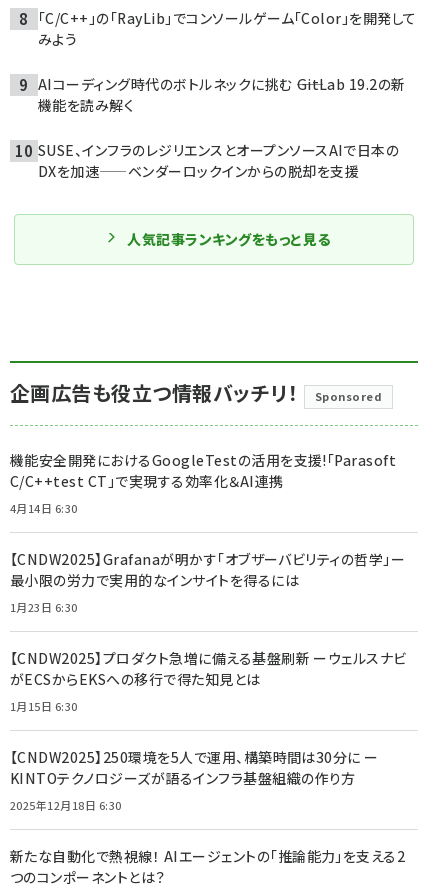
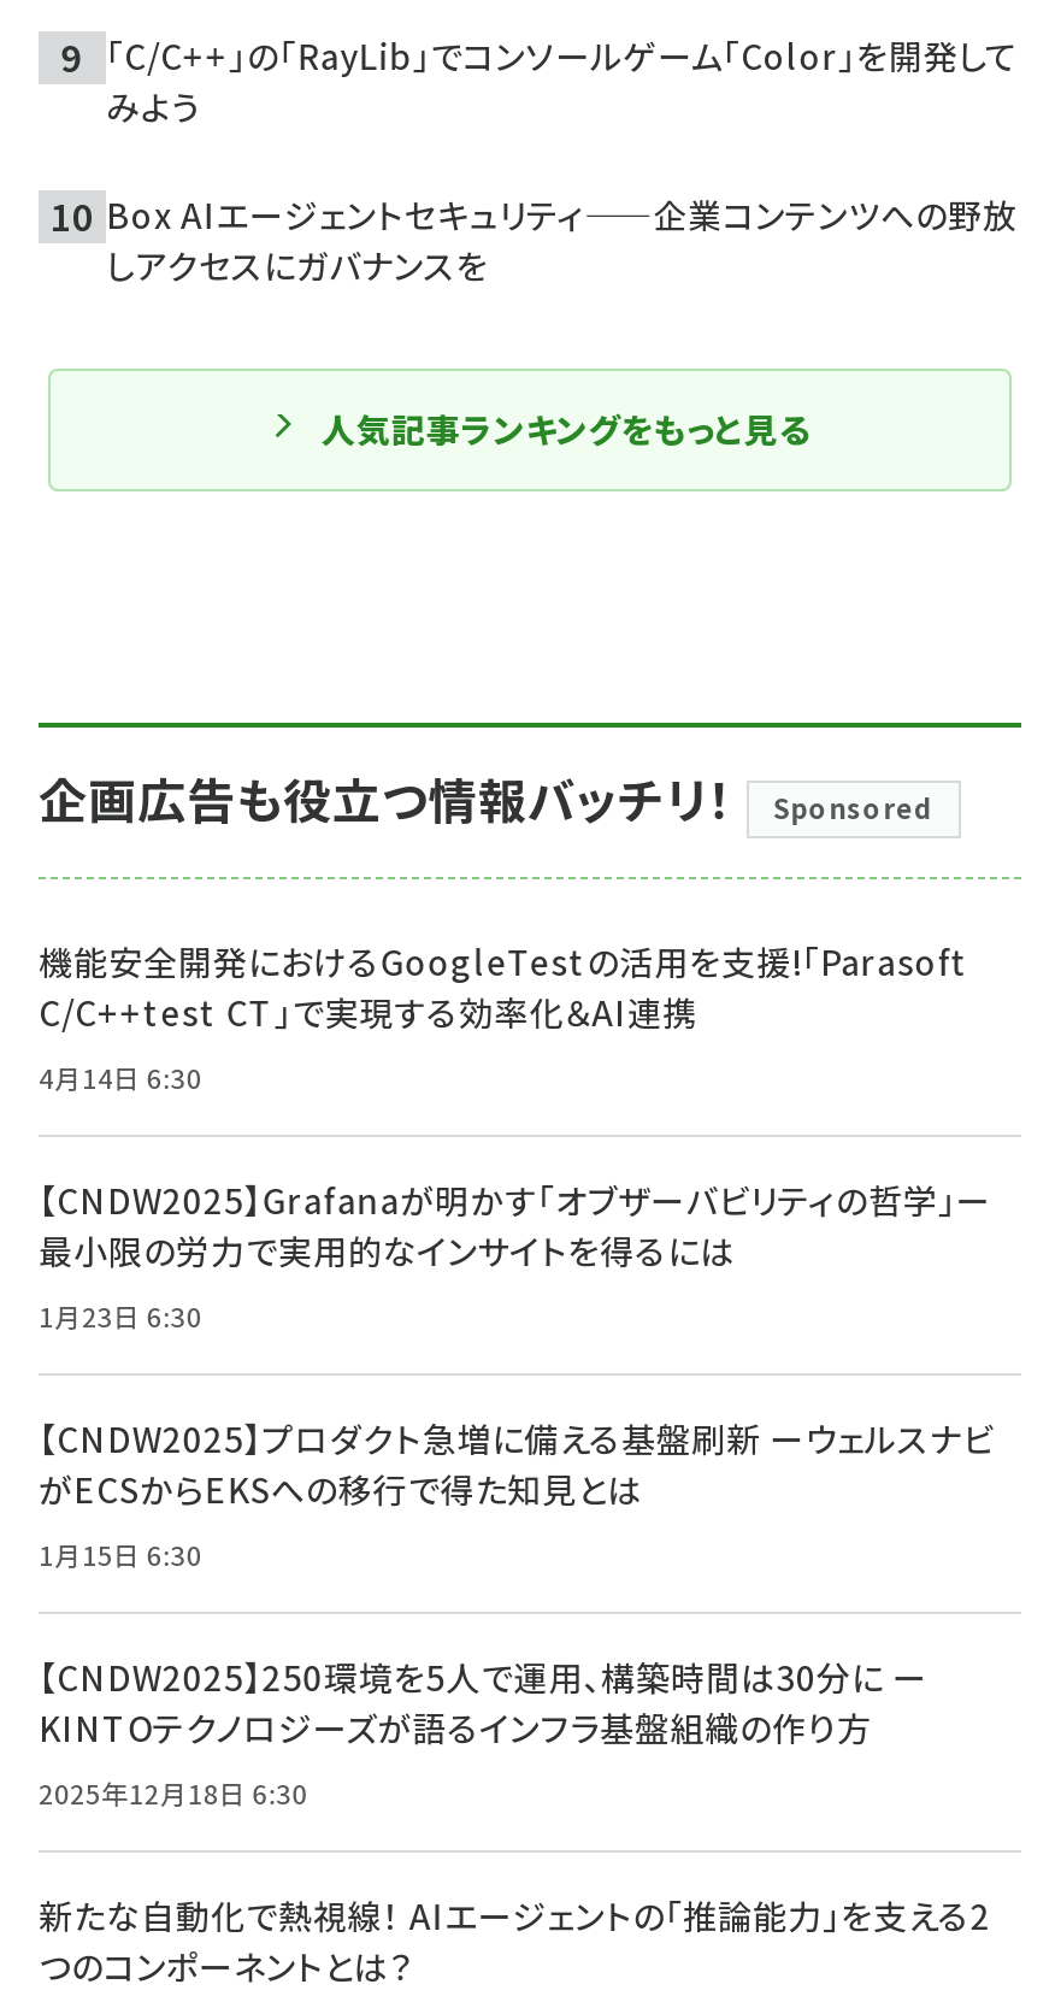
- AIコーディング時代のボトルネックに挑む ――GitLab 19.2の新
- 機能を読み解く
- SUSE、インフラのレジリエンスとオープンソースAIで日本の
- DXを加速——ベンダーロックインからの脱却を支援
+ Box AIエージェントセキュリティ——企業コンテンツへの野放
+ しアクセスにガバナンスを
